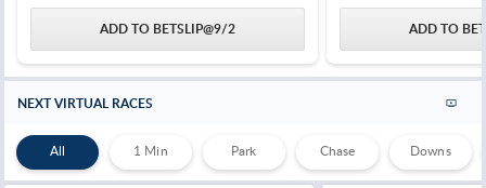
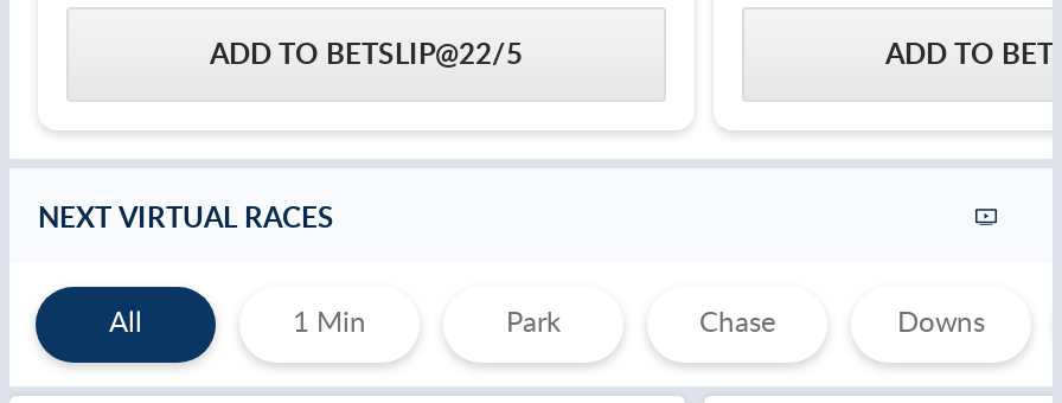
- ADD TO BETSLIP@9/2
+ ADD TO BETSLIP@22/5
